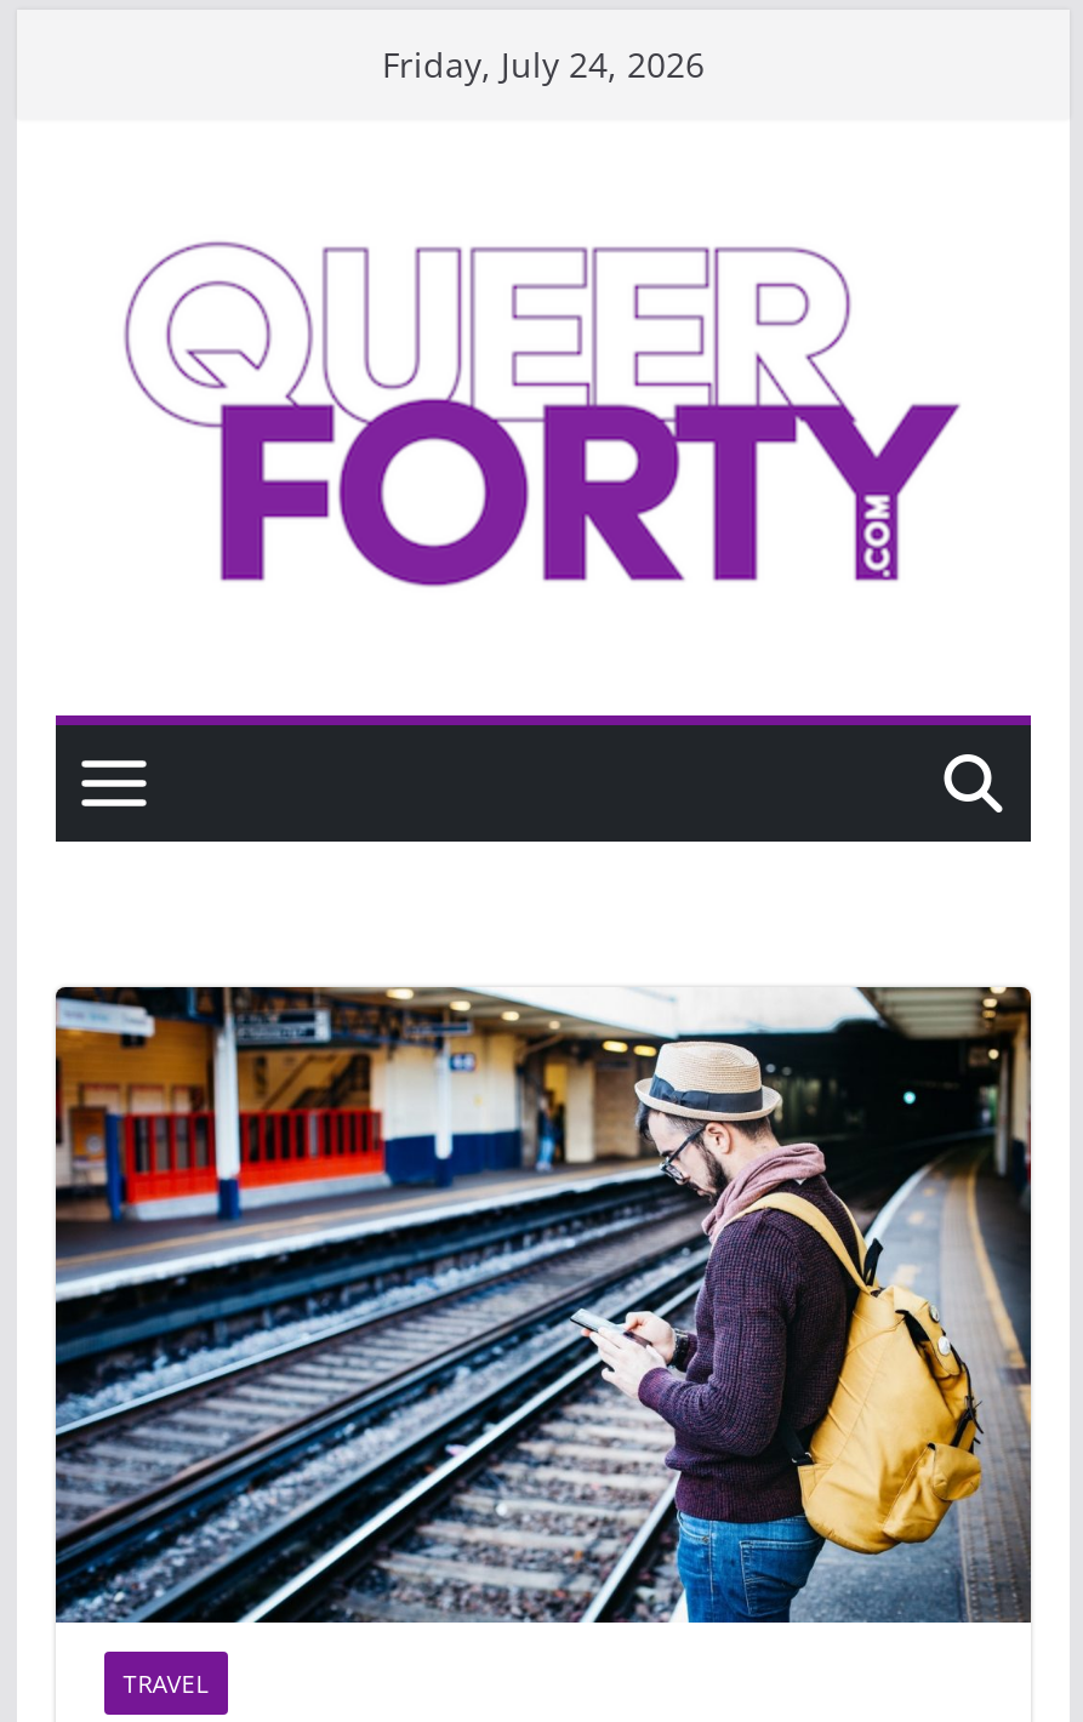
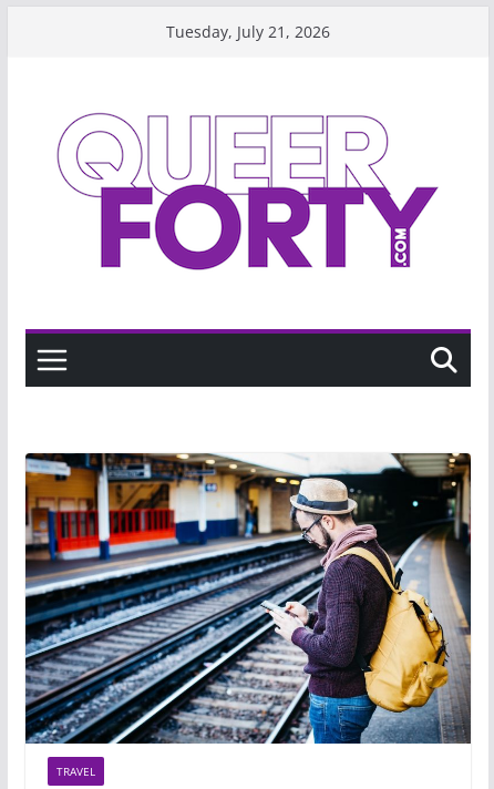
- Friday, July 24, 2026
+ Tuesday, July 21, 2026
